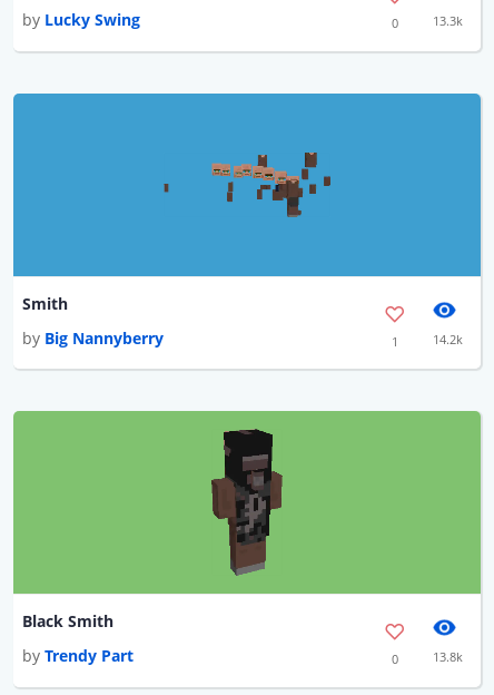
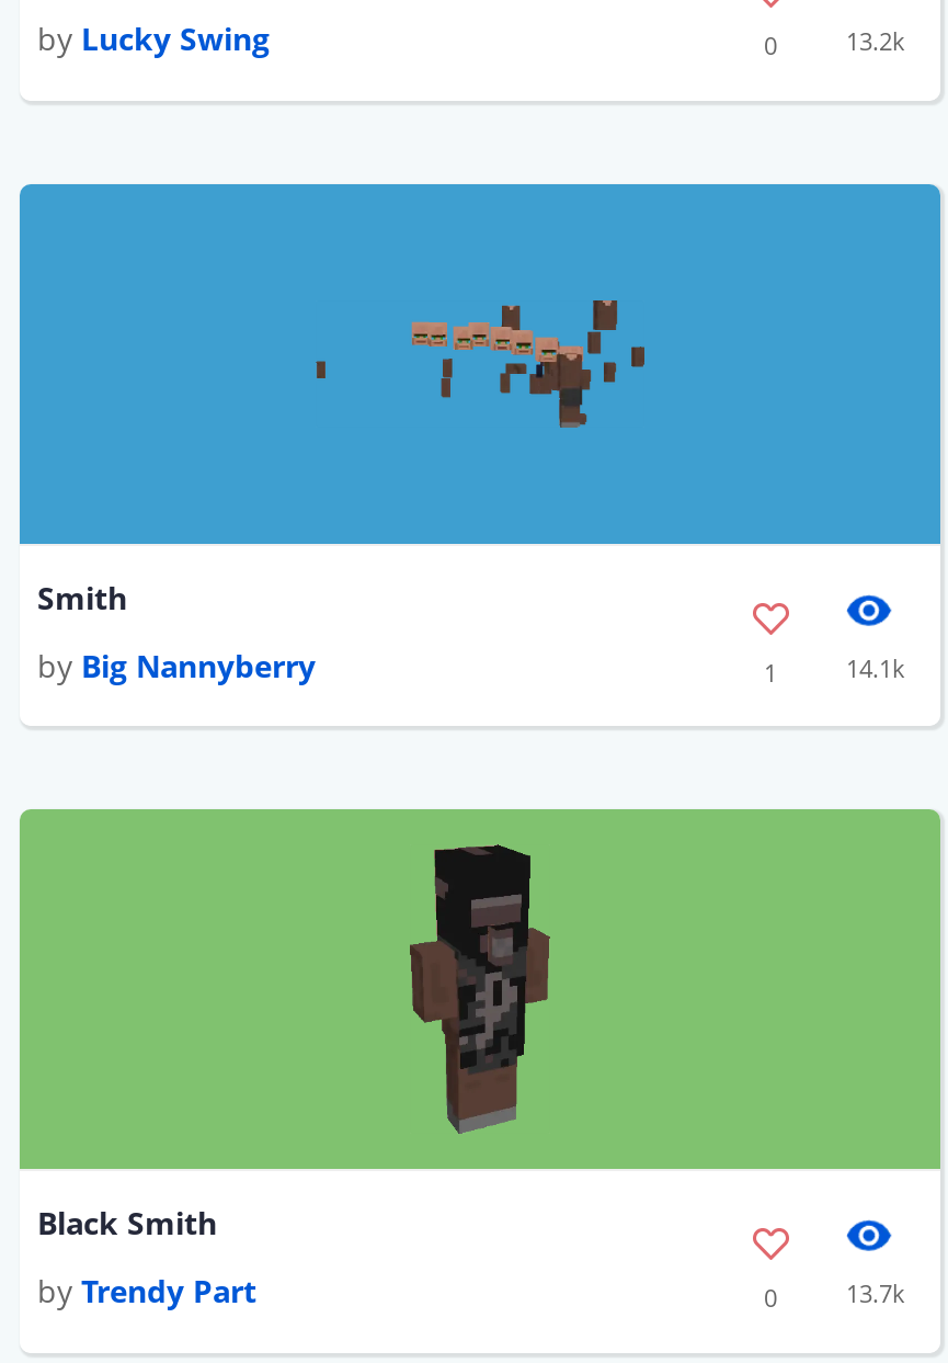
- 13.3k
+ 13.2k

- 14.2k
+ 14.1k

- 13.8k
+ 13.7k
